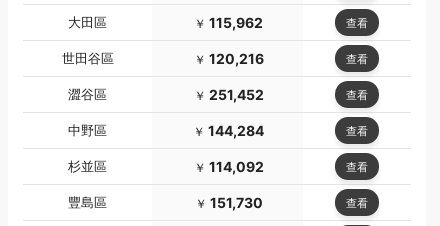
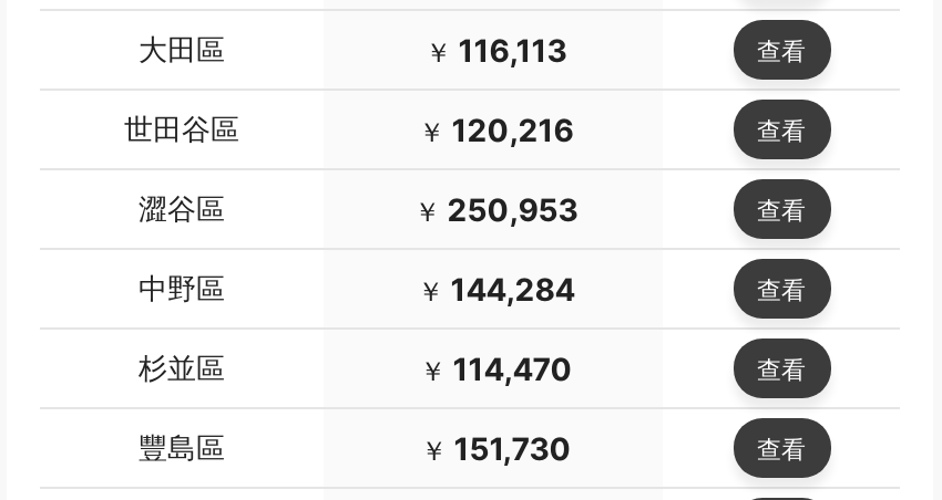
- ￥115,962
+ ￥116,113

- ￥251,452
+ ￥250,953

- ￥114,092
+ ￥114,470
